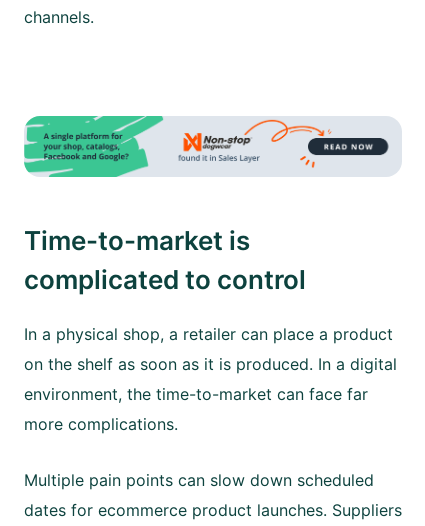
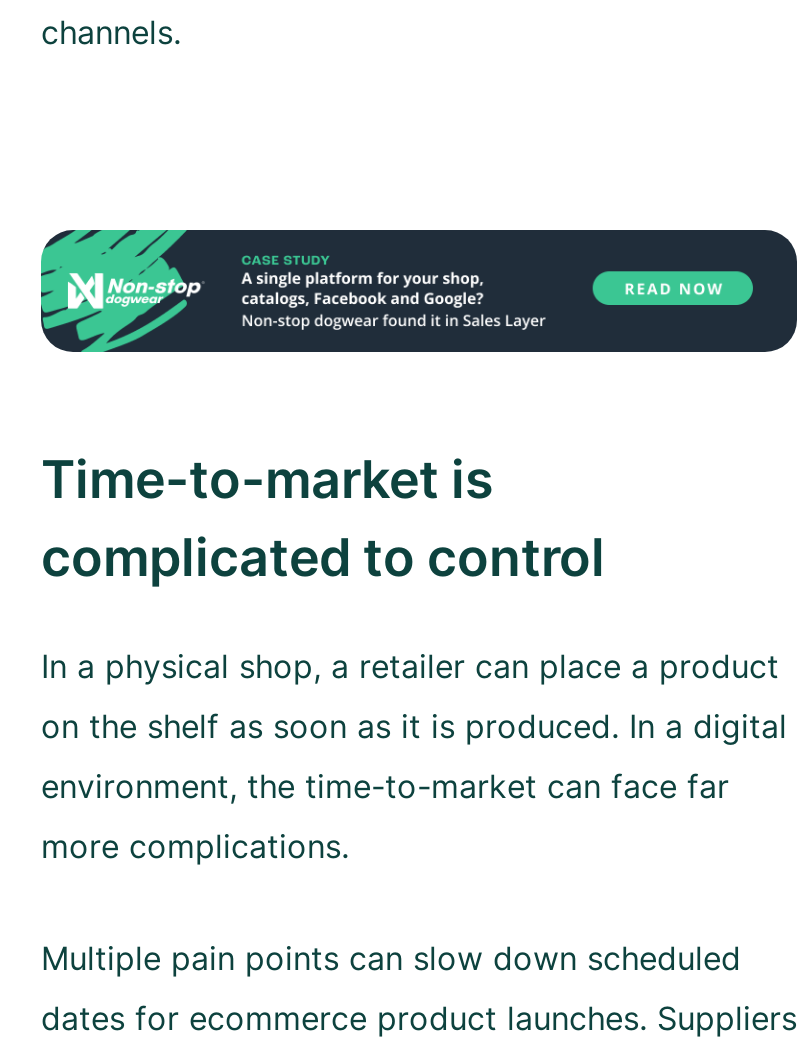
- [image]
+ [image]
